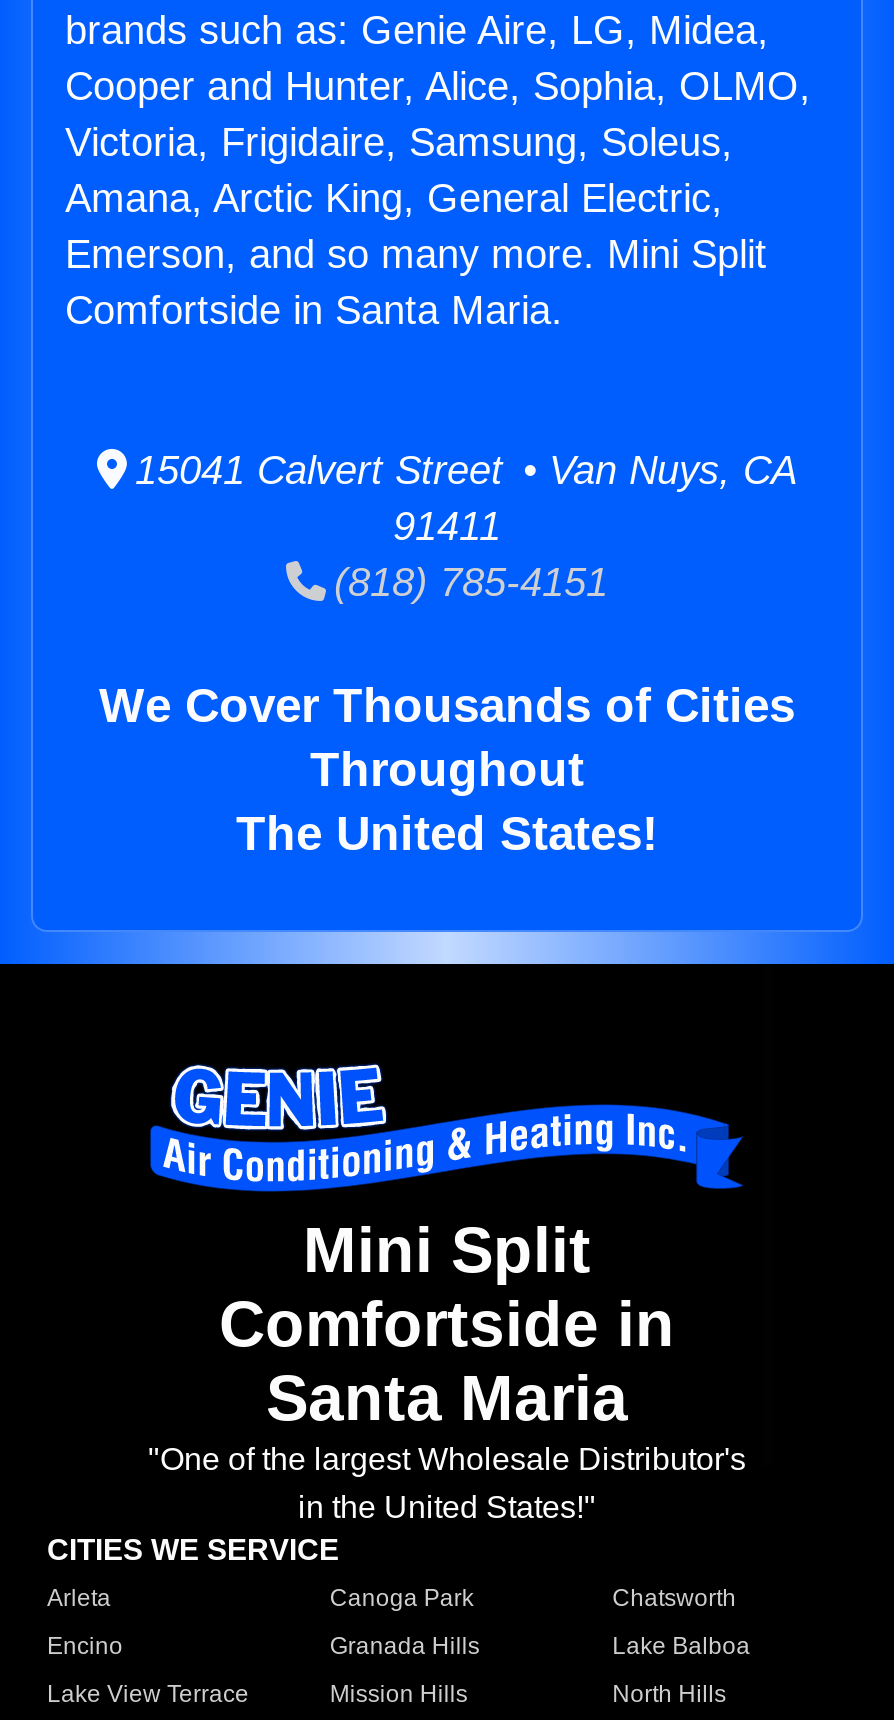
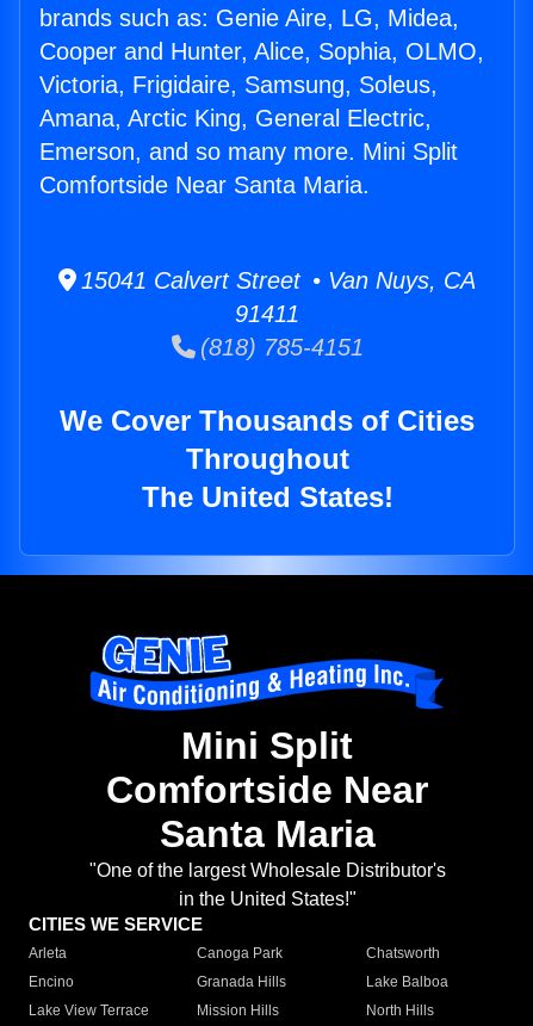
- Comfortside in Santa Maria.
+ Comfortside Near Santa Maria.

- Comfortside in
+ Comfortside Near
